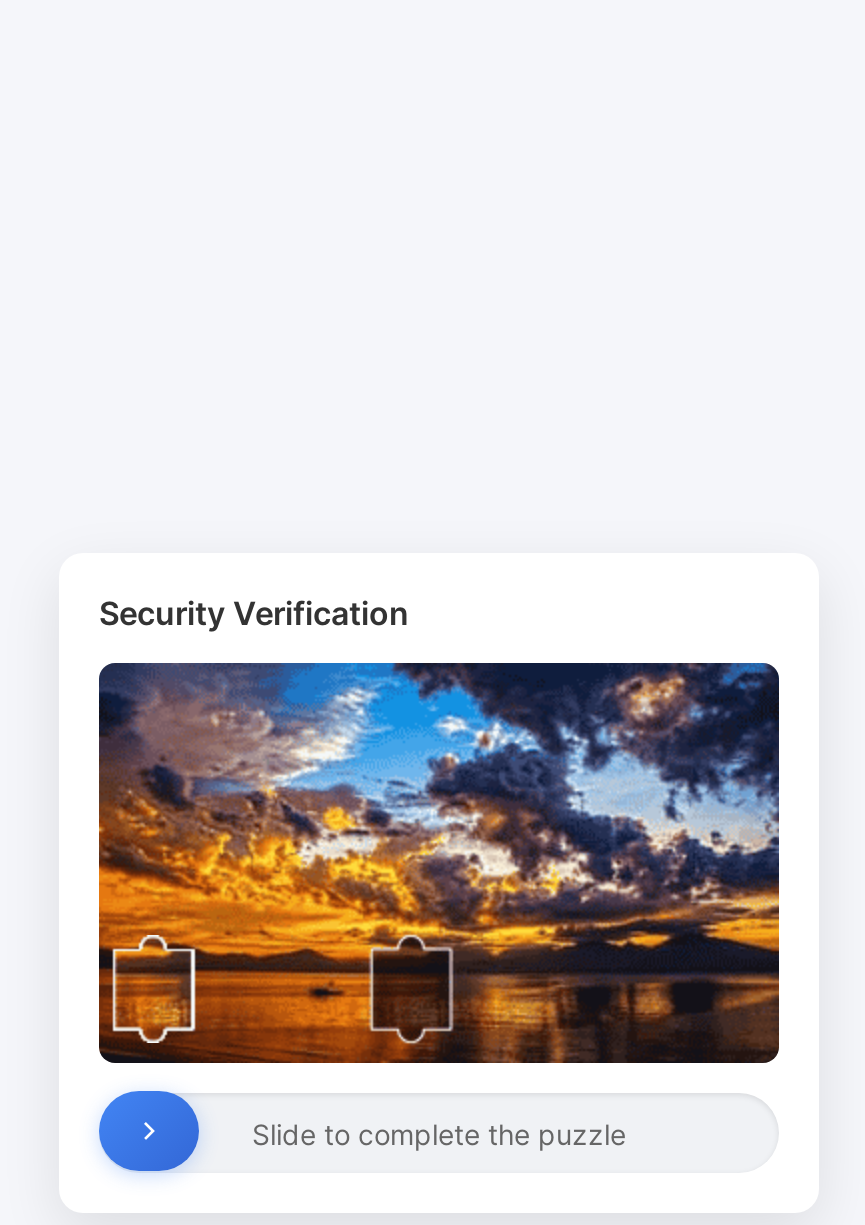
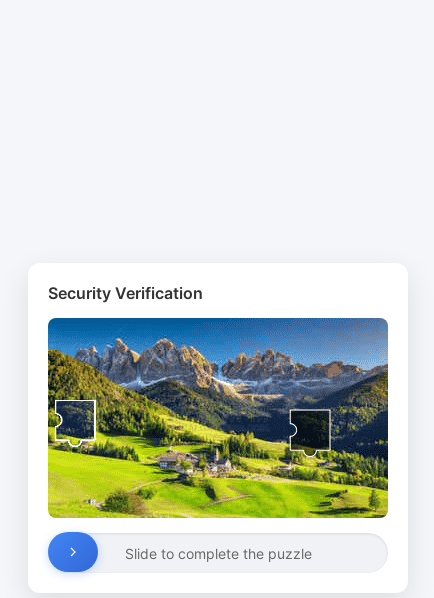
- [image]
+ [image]
